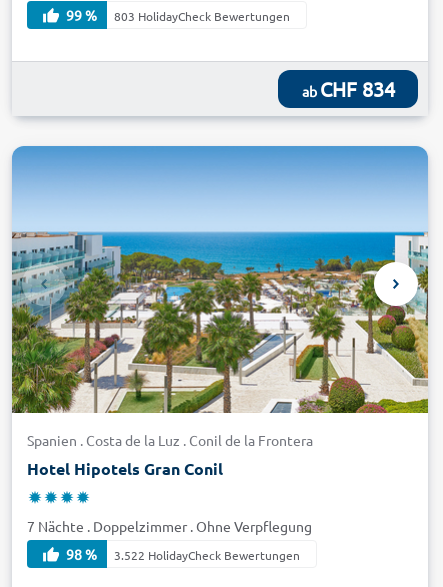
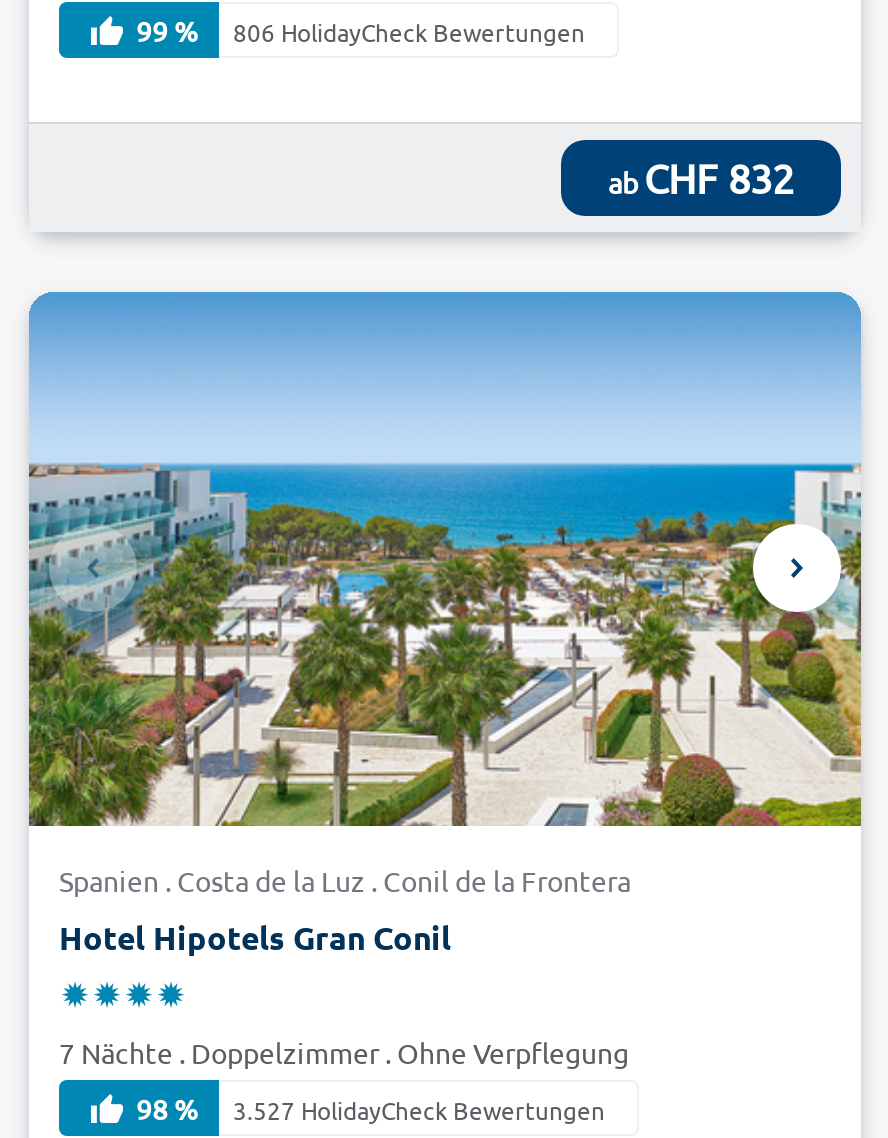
- 803 HolidayCheck Bewertungen
+ 806 HolidayCheck Bewertungen

- abCHF 834
+ abCHF 832

- 3.522 HolidayCheck Bewertungen
+ 3.527 HolidayCheck Bewertungen
